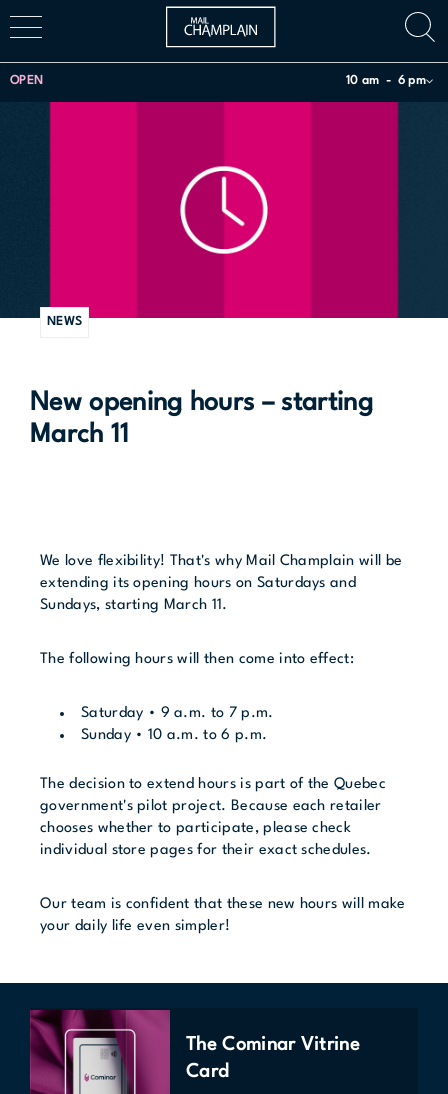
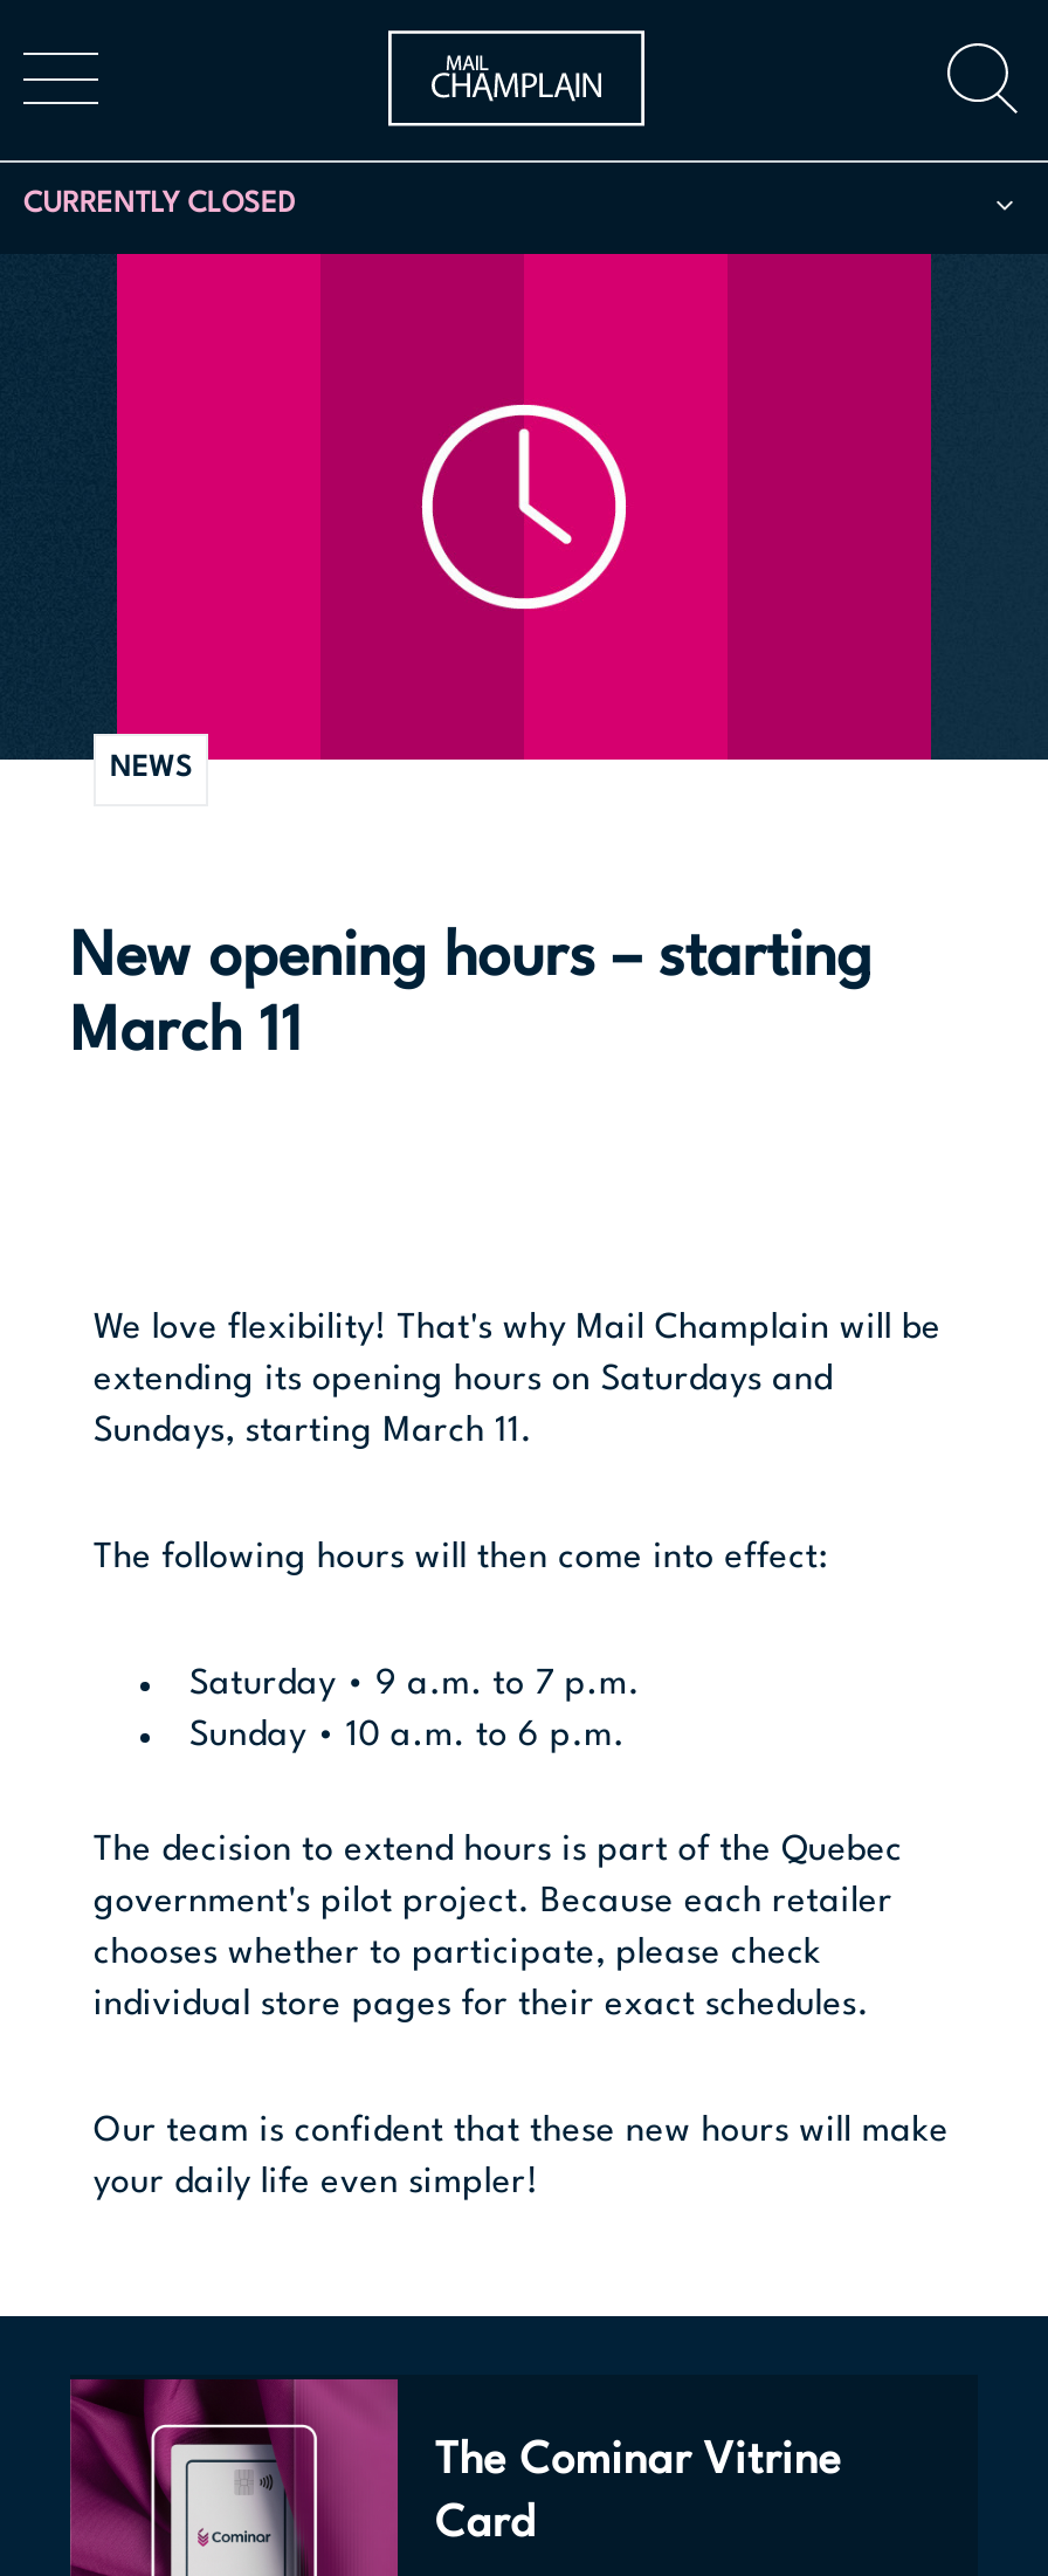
- OPEN
- 10 am
- 6 pm
+ CURRENTLY CLOSED
